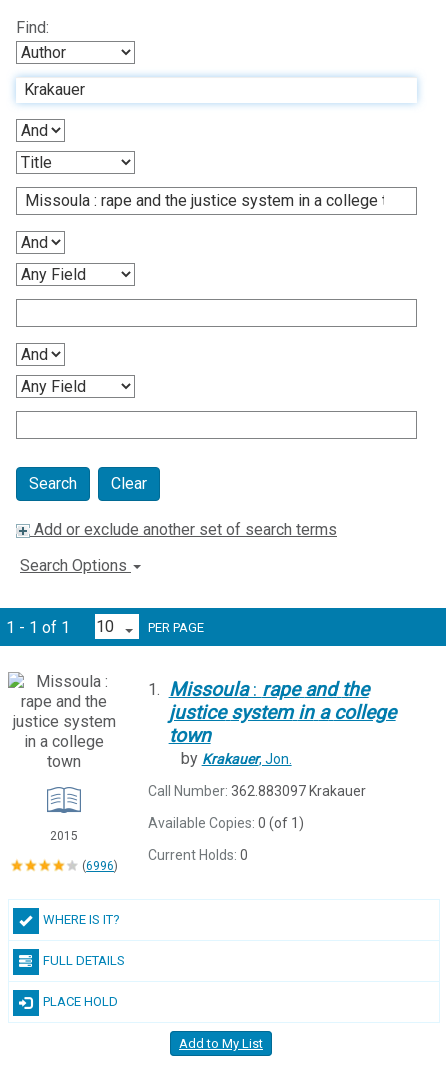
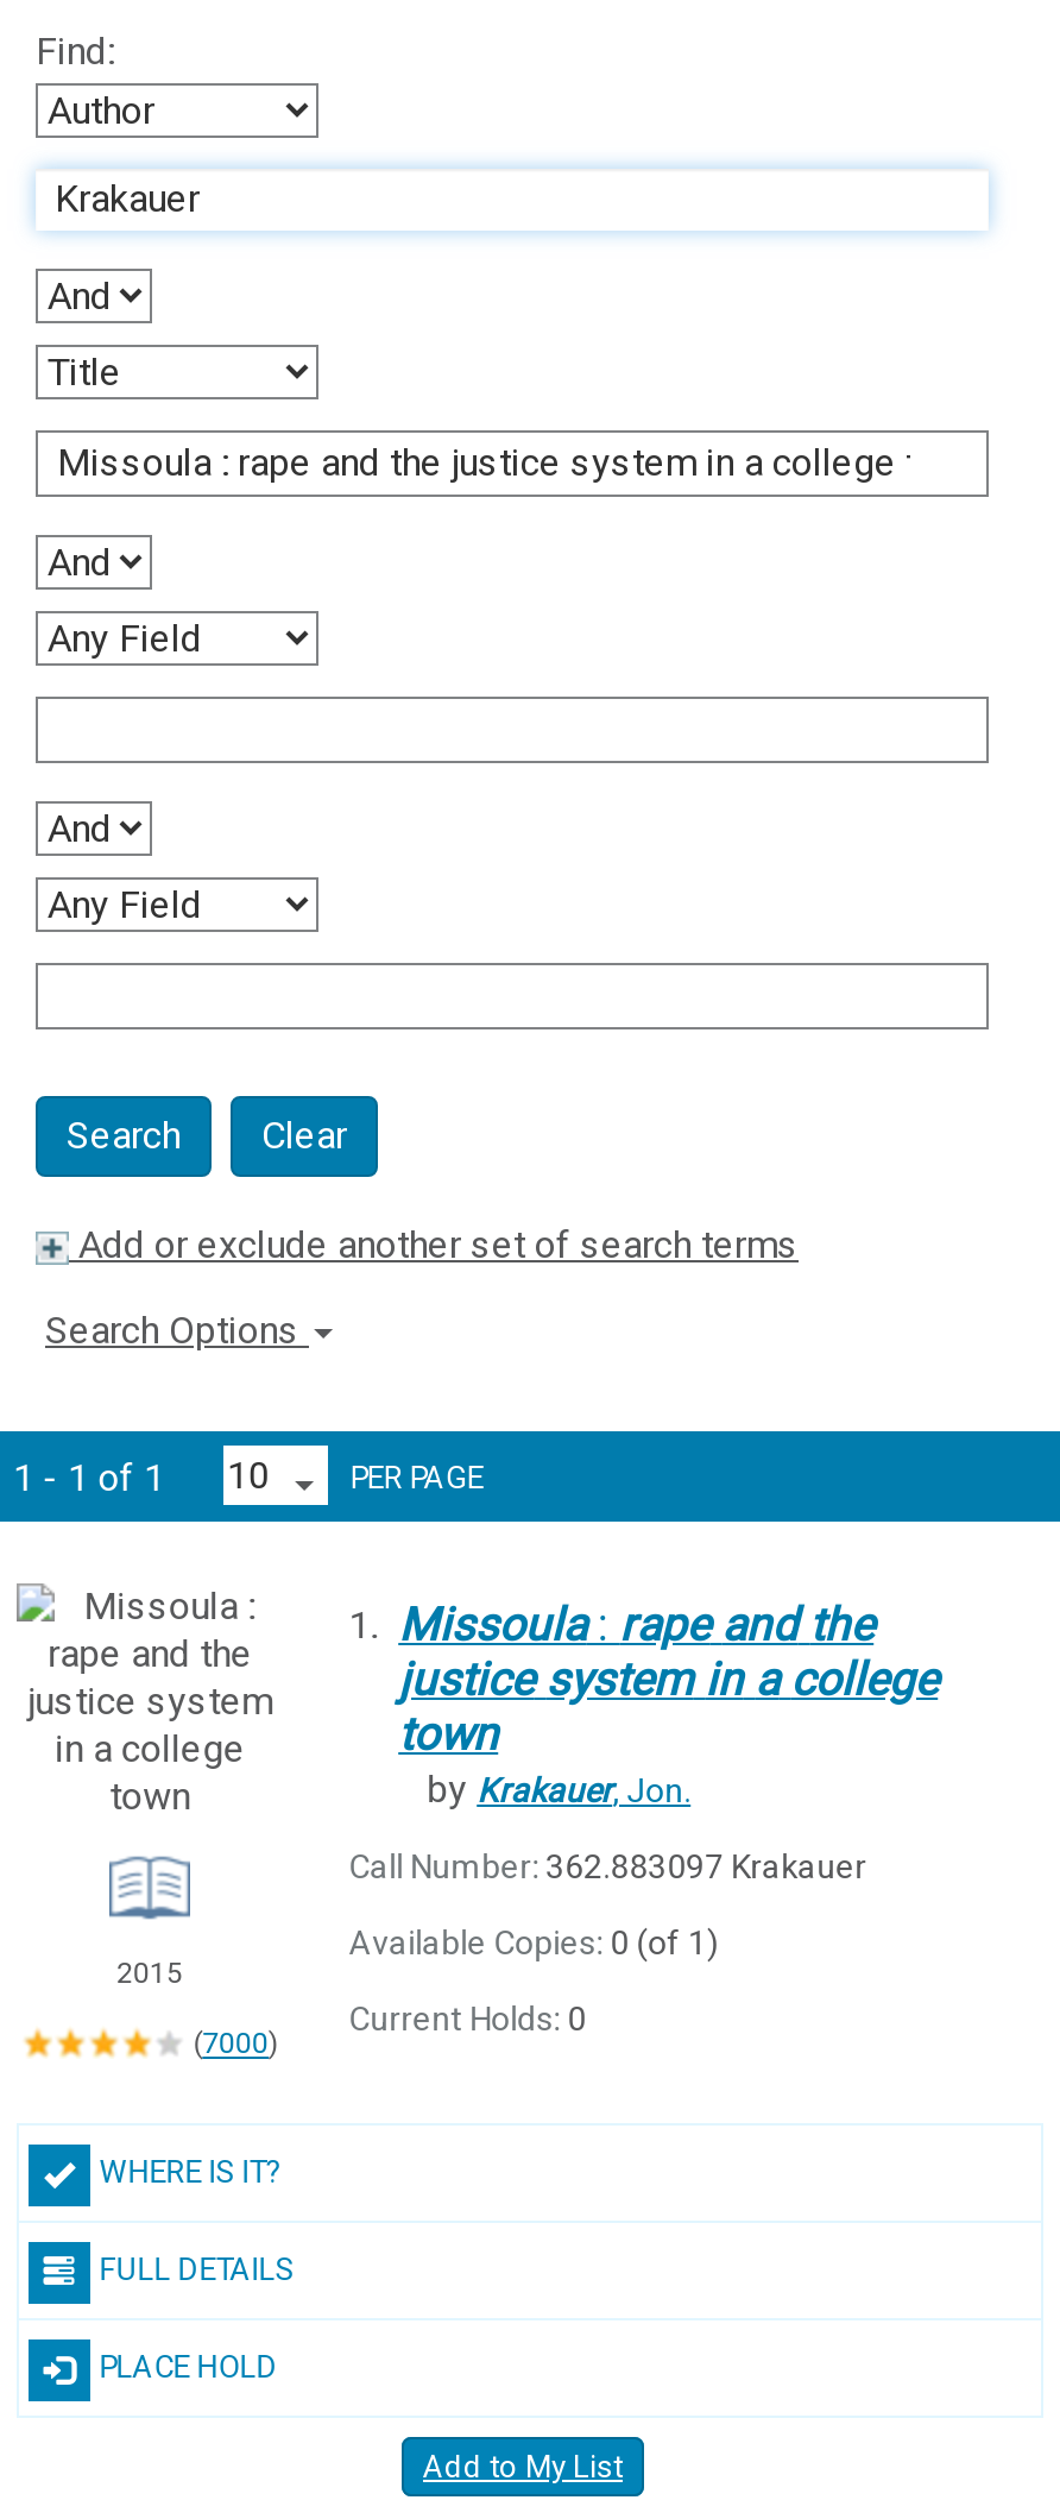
- (6996)
+ (7000)
